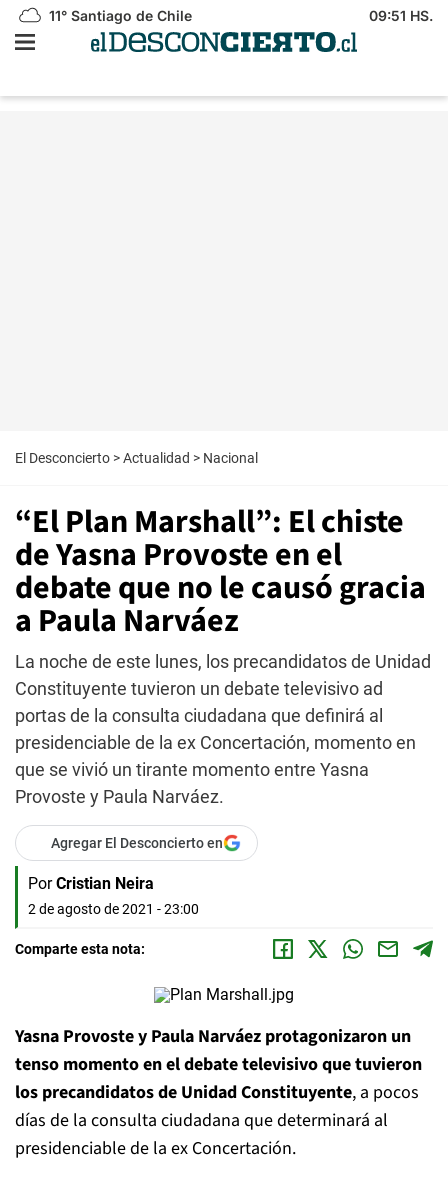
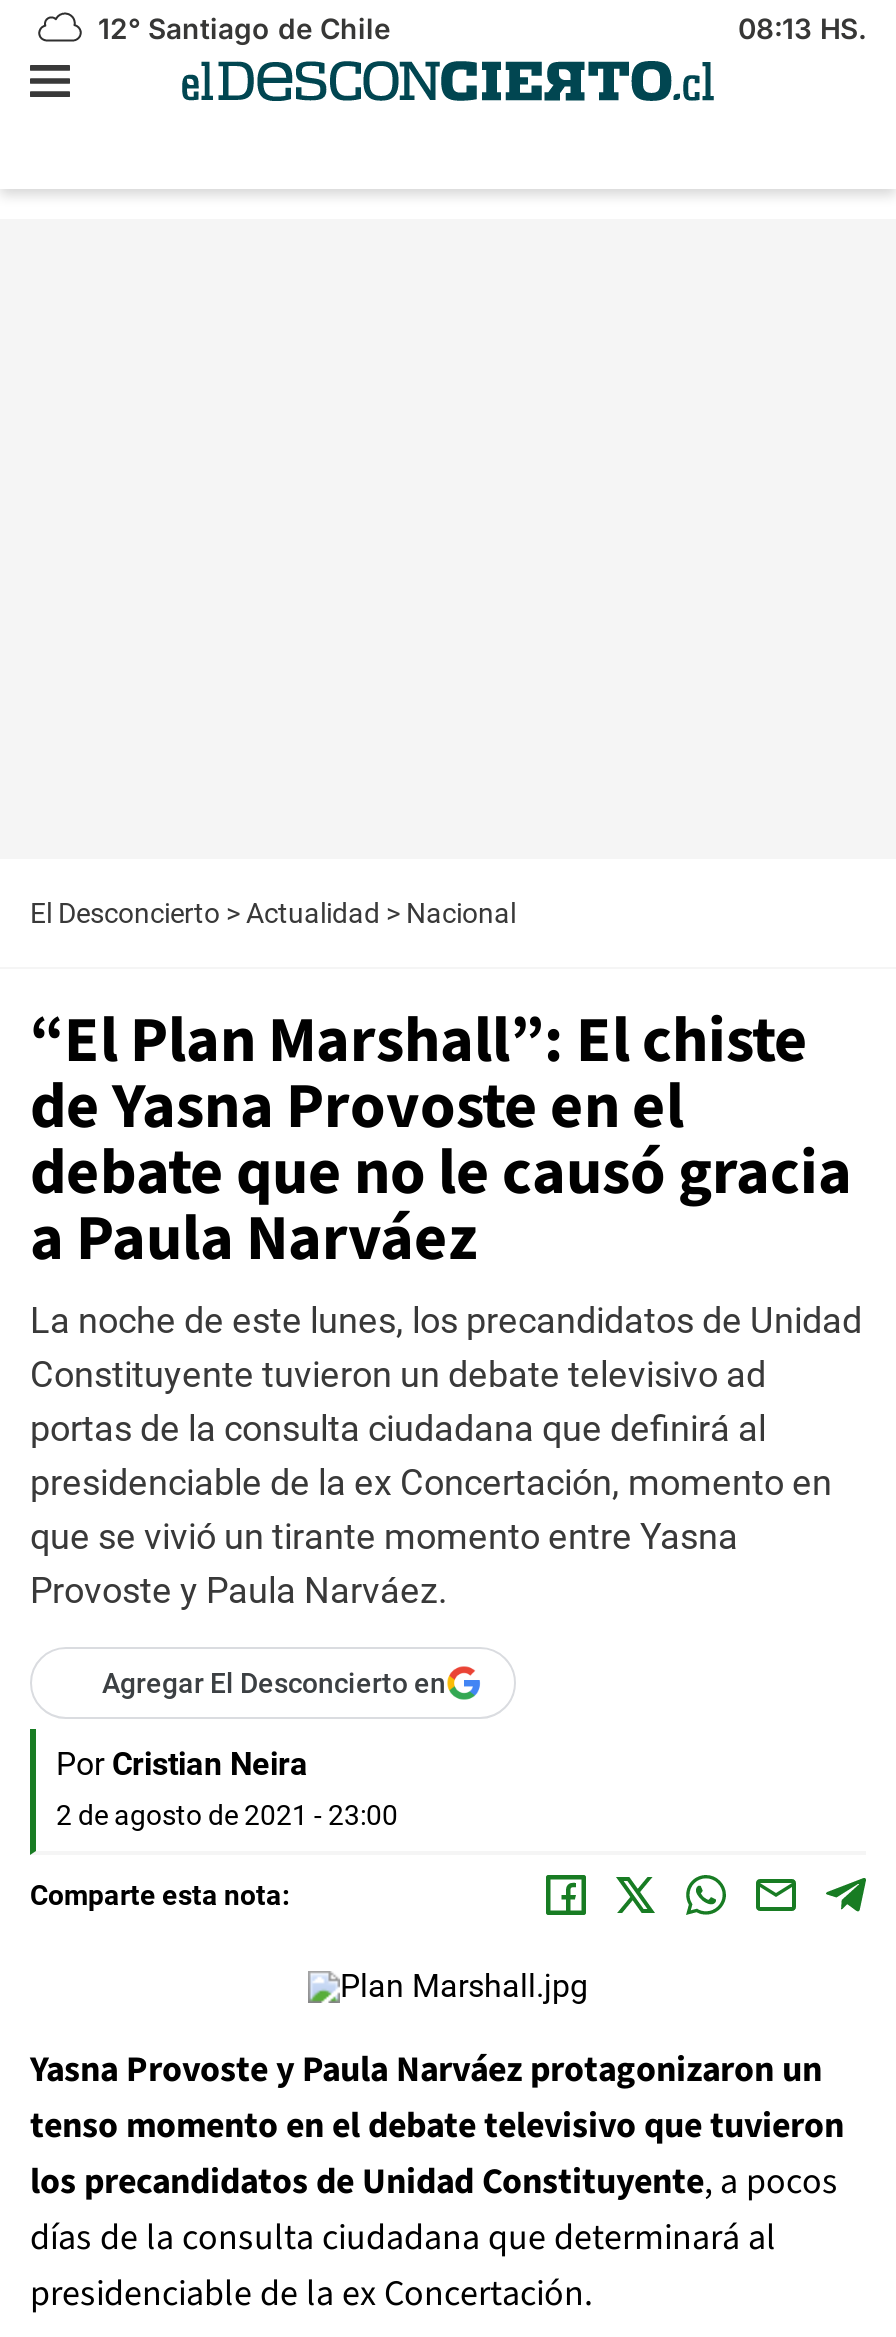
- 11° Santiago de Chile
+ 12° Santiago de Chile

- 09:51 HS.
+ 08:13 HS.
